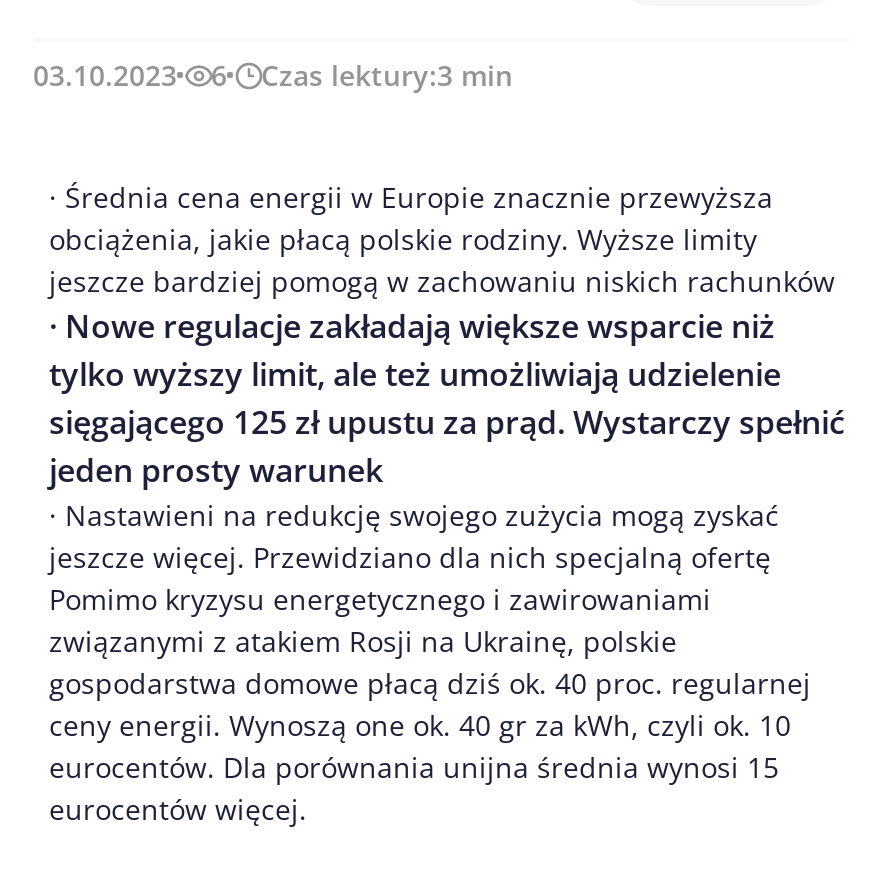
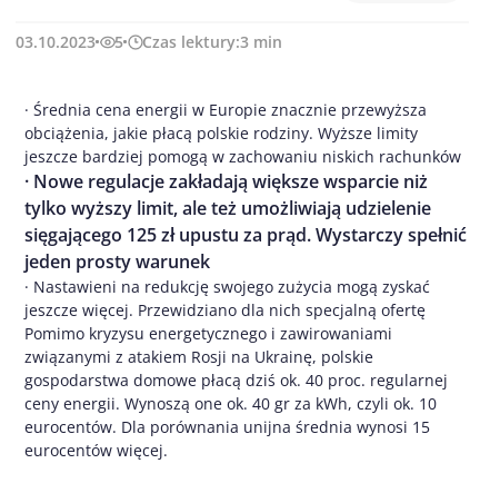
- 03.10.2023 6 Czas lektury:3 min
+ 03.10.2023 5 Czas lektury:3 min
